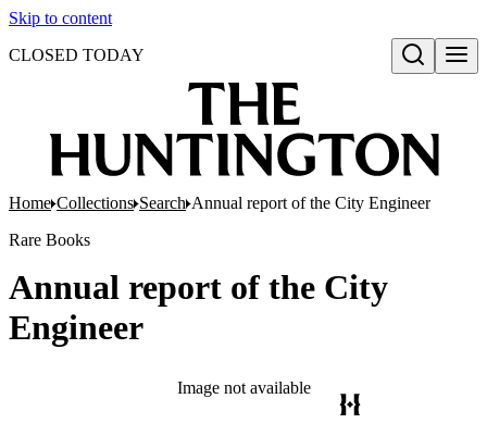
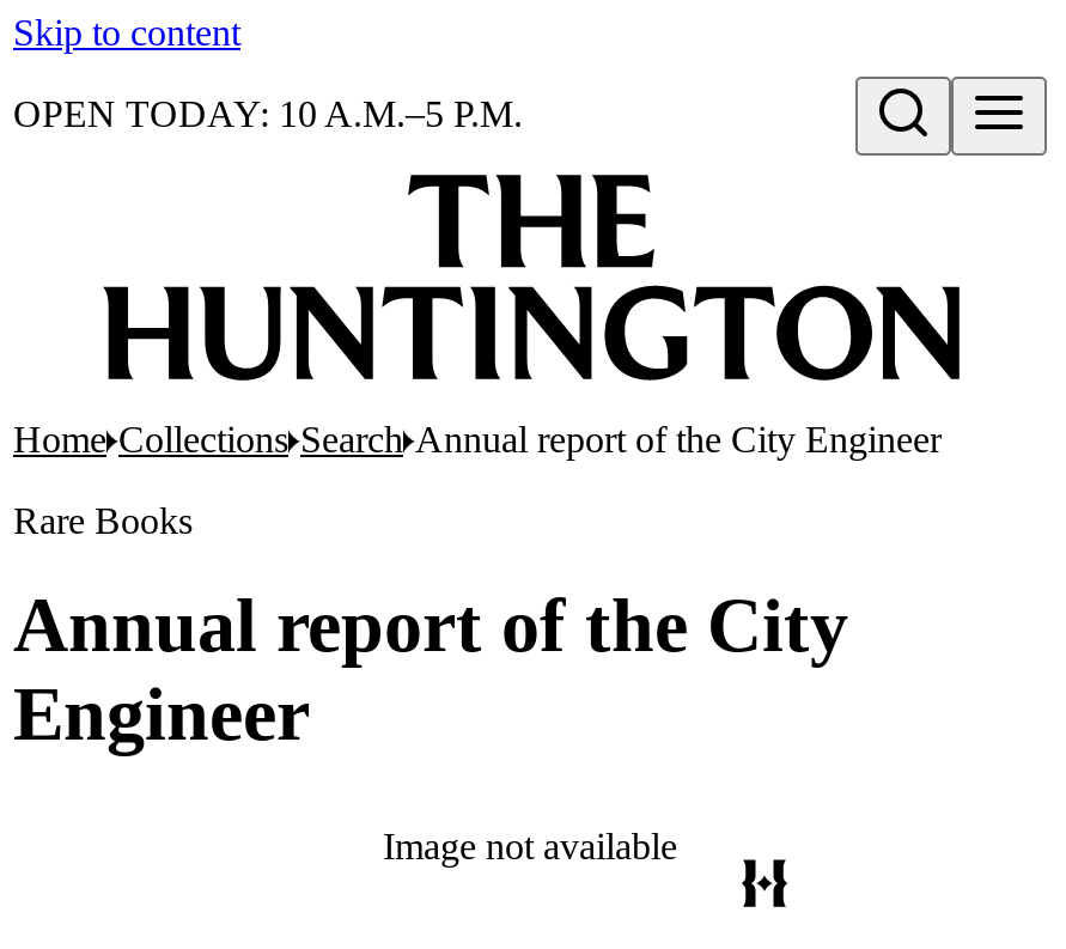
- CLOSED TODAY
+ OPEN TODAY: 10 A.M.–5 P.M.
